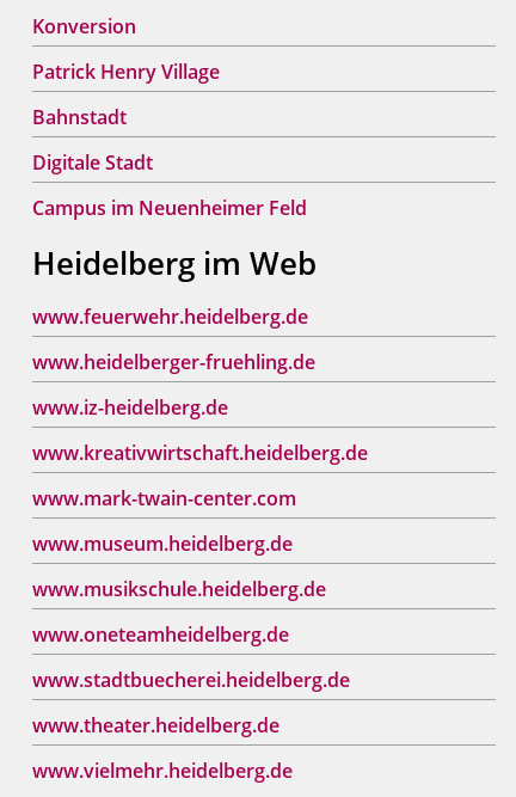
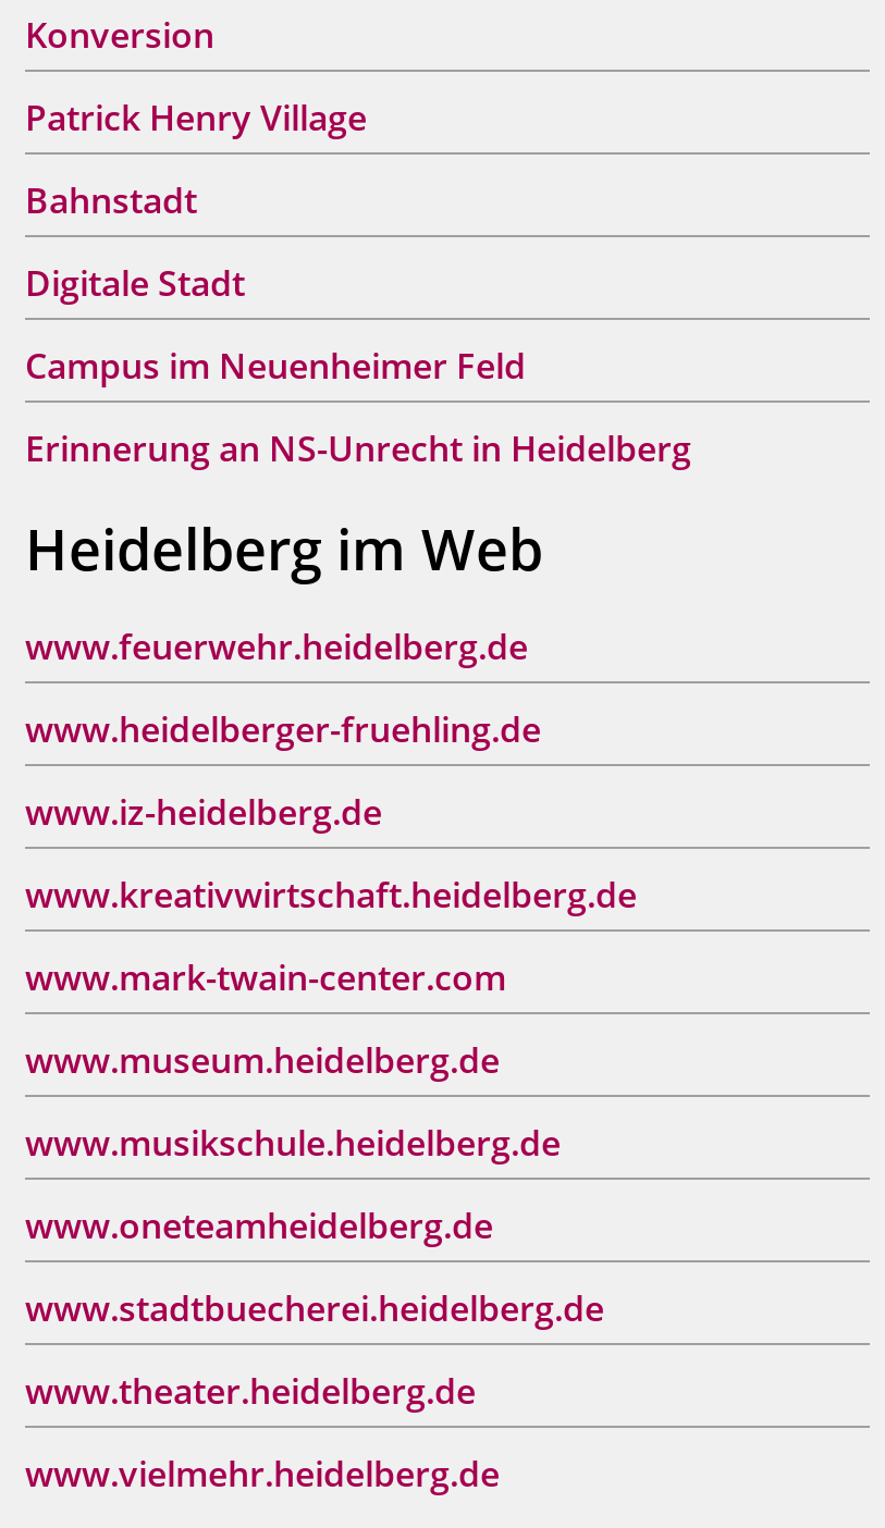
+ Erinnerung an NS-Unrecht in Heidelberg
